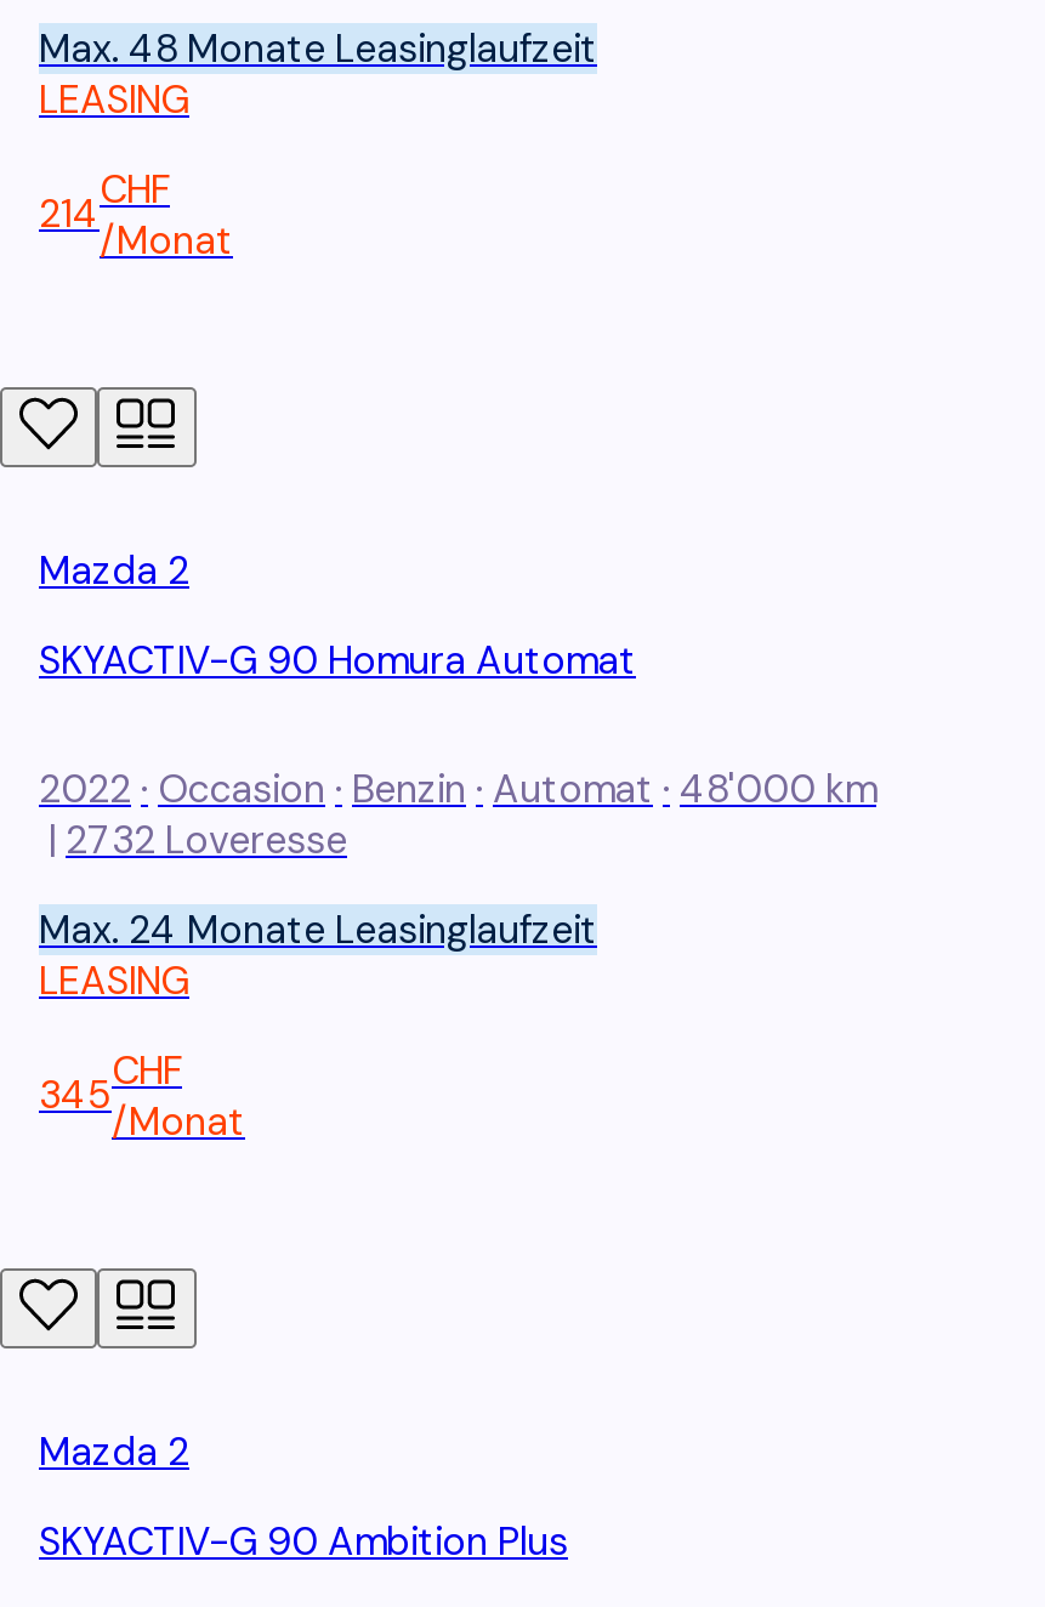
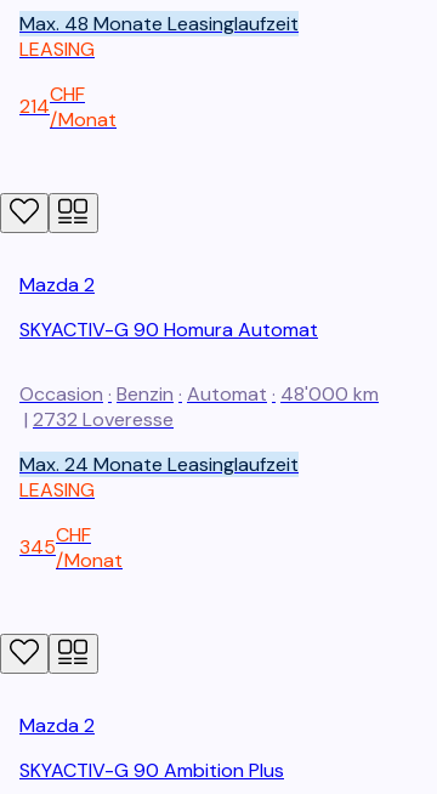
- 2022 · Occasion · Benzin · Automat · 48'000 km
+ Occasion · Benzin · Automat · 48'000 km
